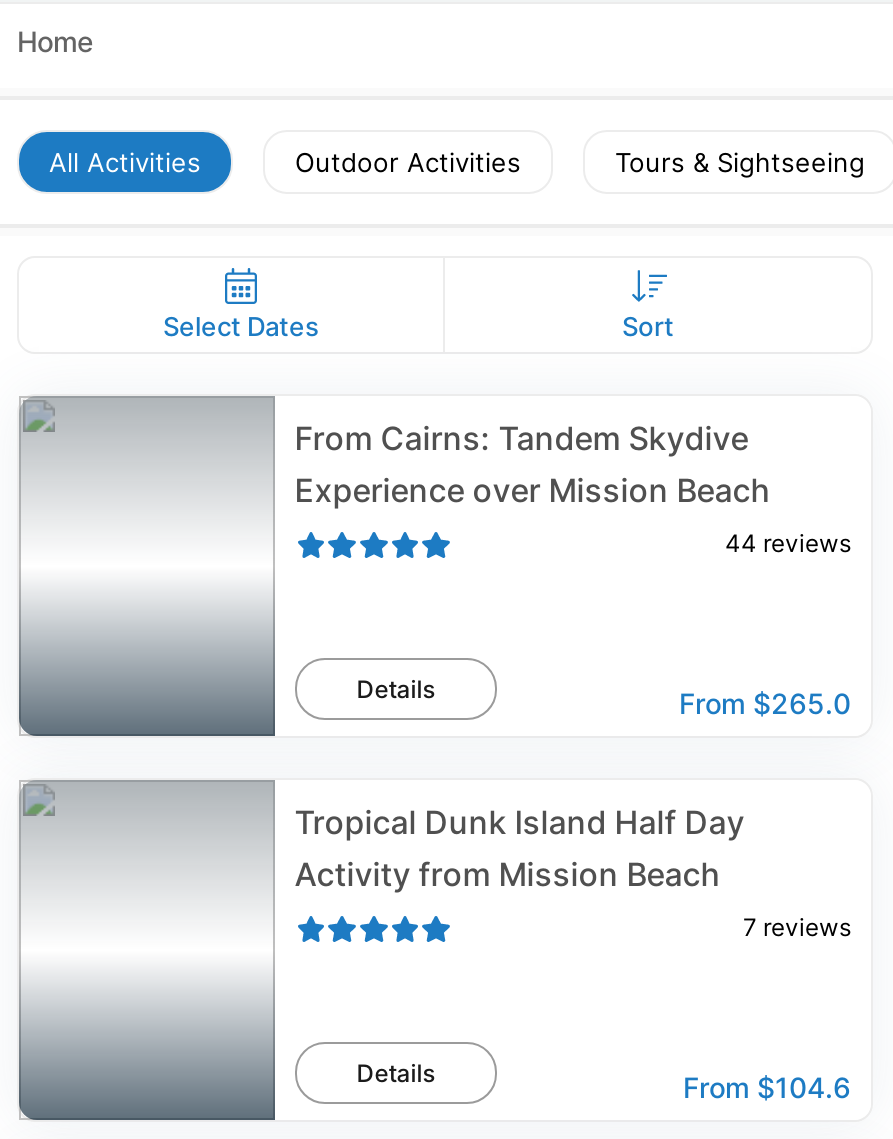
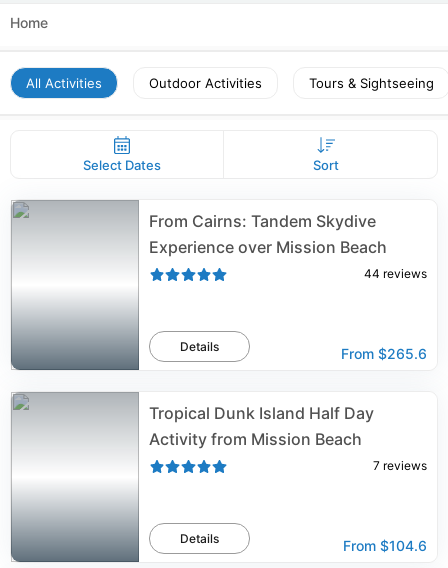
- From $265.0
+ From $265.6
